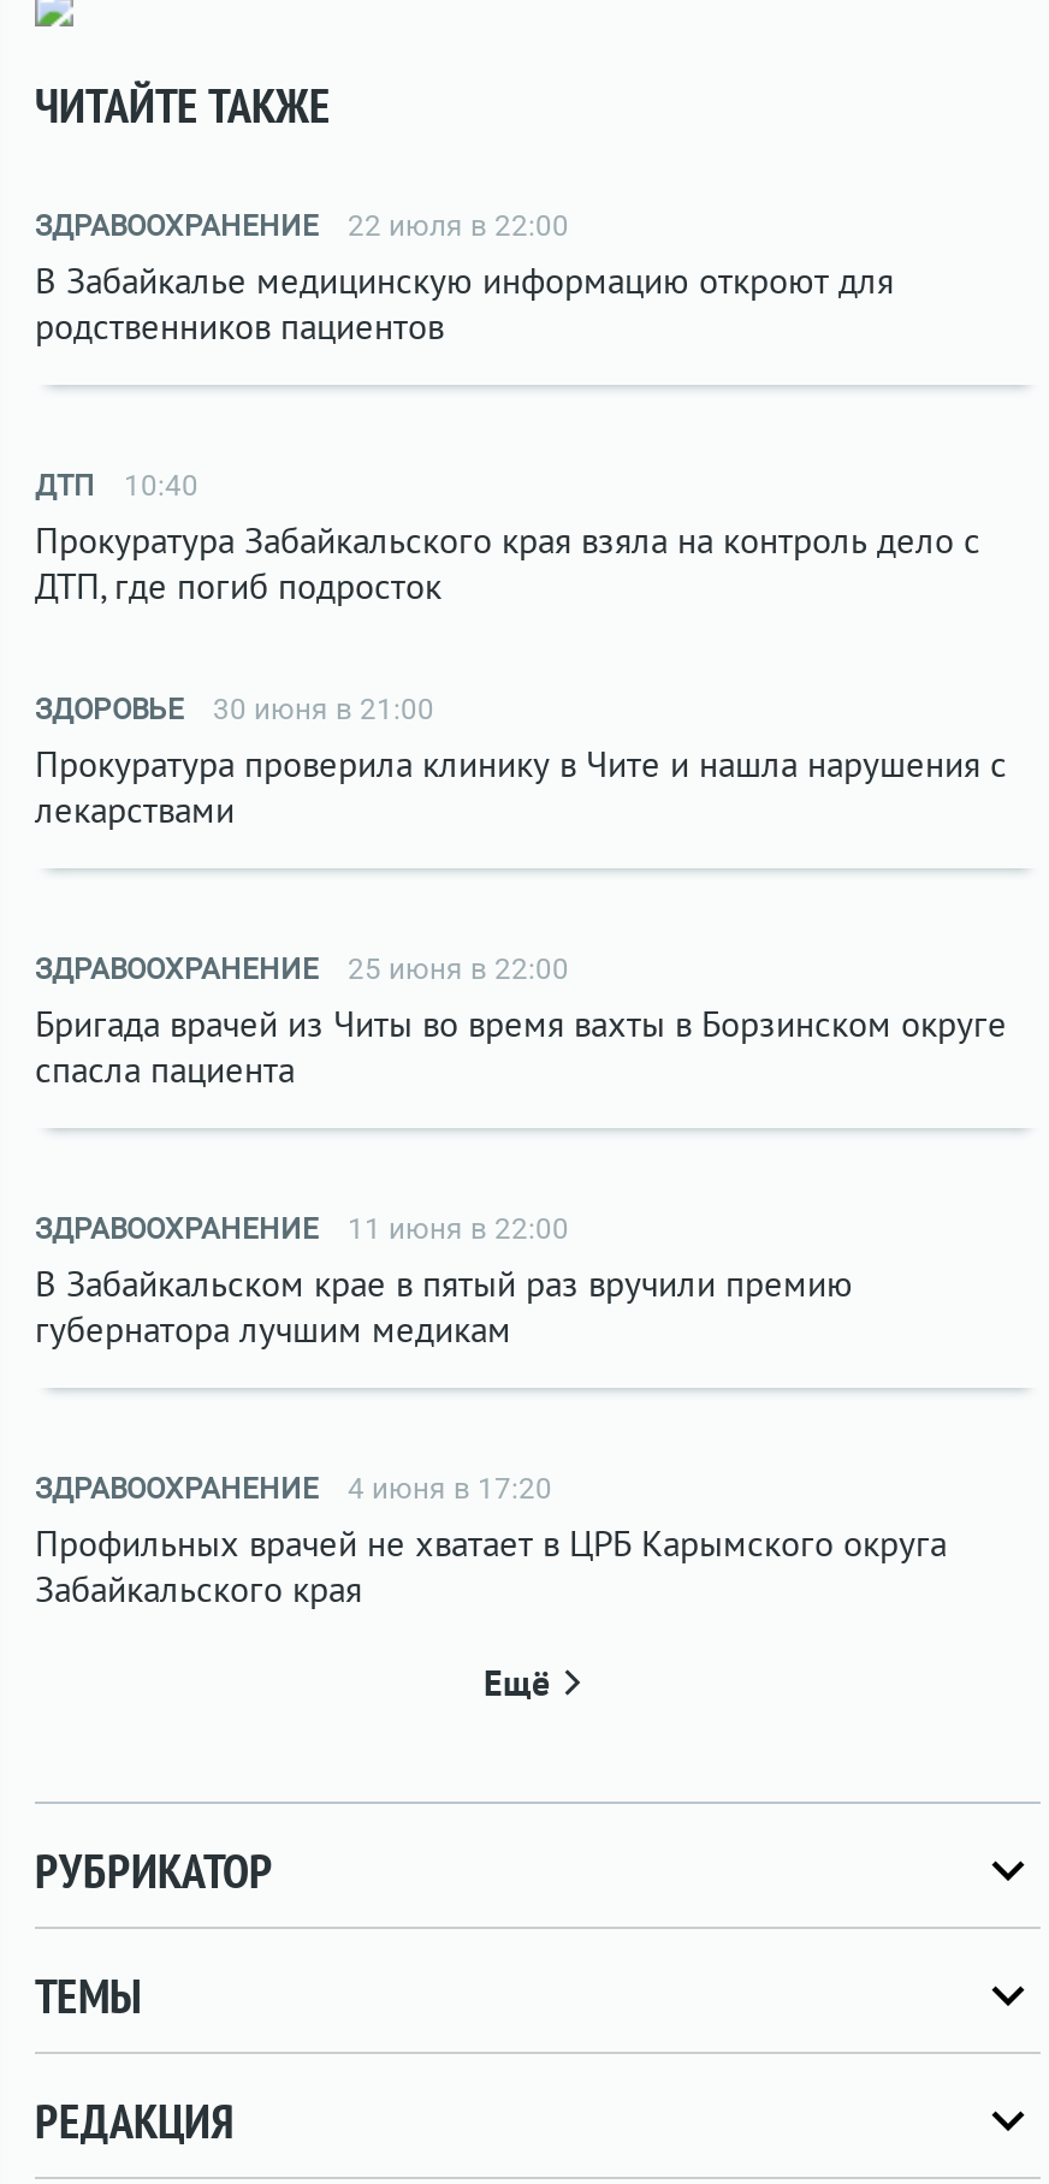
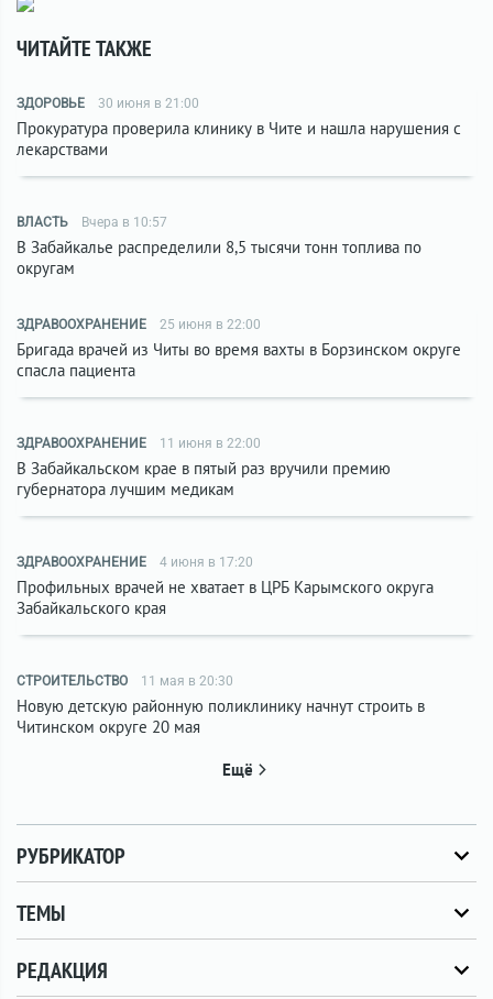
- ЗДРАВООХРАНЕНИЕ
- 22 июля в 22:00
- В Забайкалье медицинскую информацию откроют для
- родственников пациентов

- ДТП
- 10:40
- Прокуратура Забайкальского края взяла на контроль дело с
- ДТП, где погиб подросток

moved up: ЗДОРОВЬЕ | 30 июня в 21:00 | Прокуратура проверила клинику в Чите и нашла нарушения с | лекарствами

+ ВЛАСТЬ
+ Вчера в 10:57
+ В Забайкалье распределили 8,5 тысячи тонн топлива по
+ округам

moved up: ЗДРАВООХРАНЕНИЕ | 25 июня в 22:00 | Бригада врачей из Читы во время вахты в Борзинском округе | ... | Профильных врачей не хватает в ЦРБ Карымского округа | Забайкальского края

+ СТРОИТЕЛЬСТВО
+ 11 мая в 20:30
+ Новую детскую районную поликлинику начнут строить в
+ Читинском округе 20 мая
